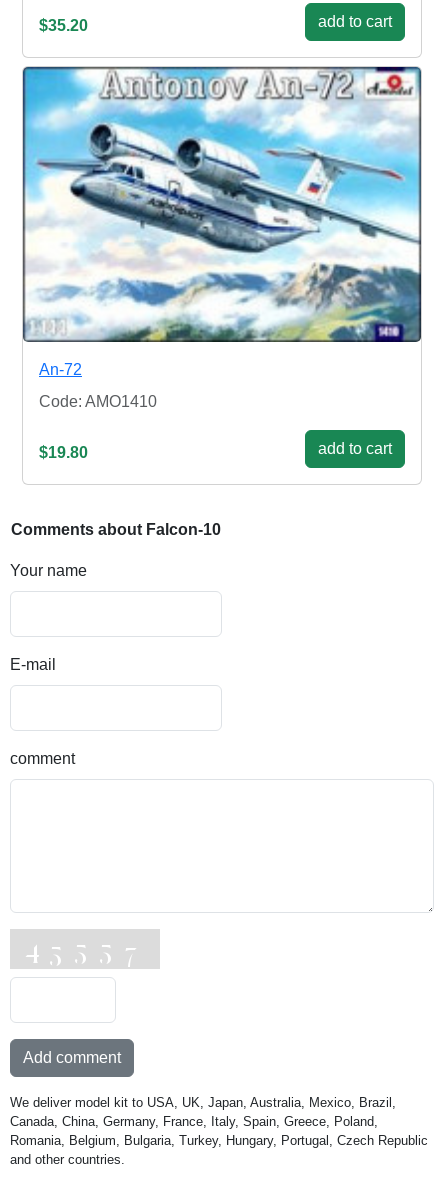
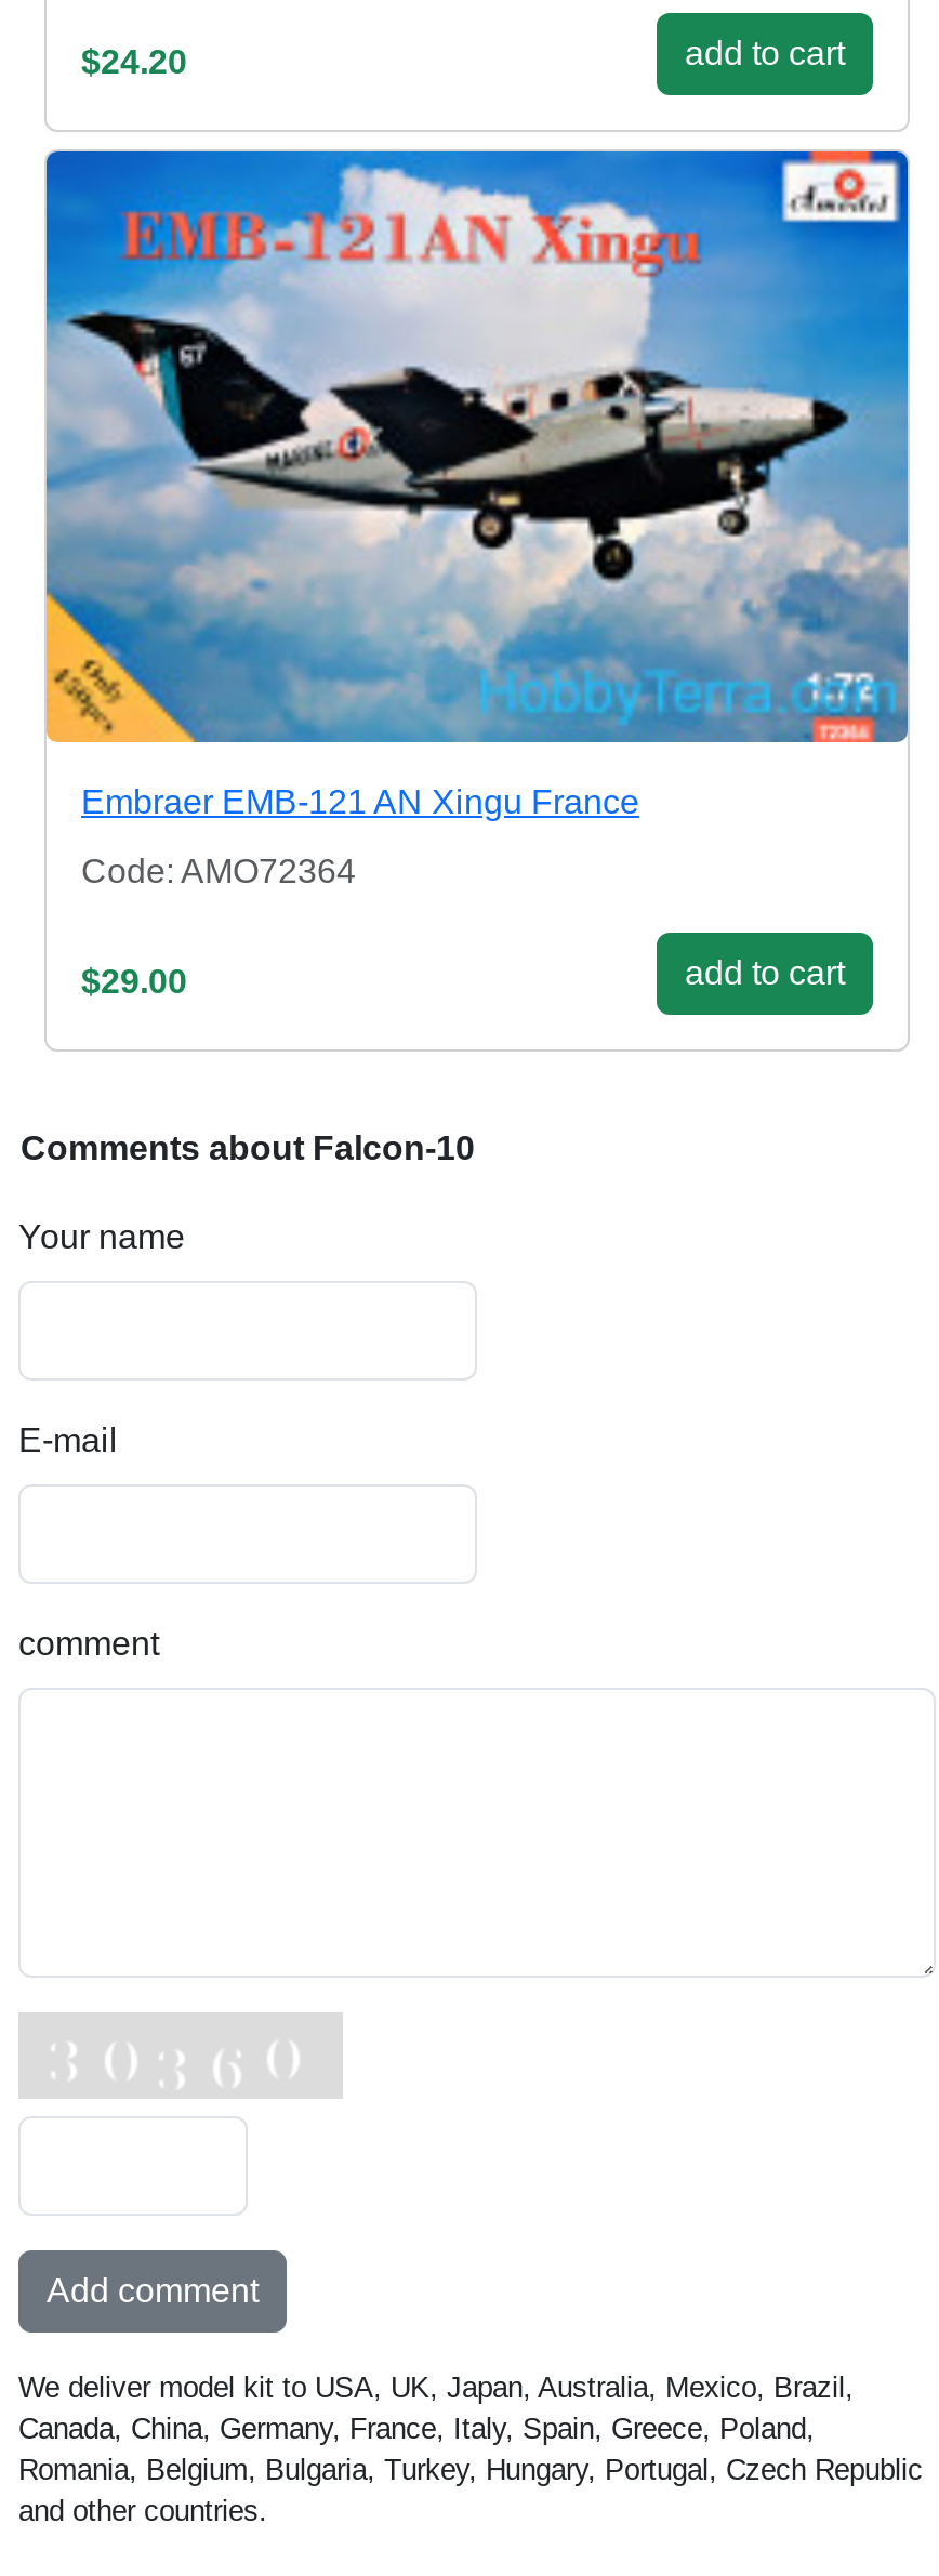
- $35.20
+ $24.20

- [image]
- An-72
+ [image]
+ Embraer EMB-121 AN Xingu France

- Code: AMO1410
+ Code: AMO72364

- $19.80
+ $29.00
